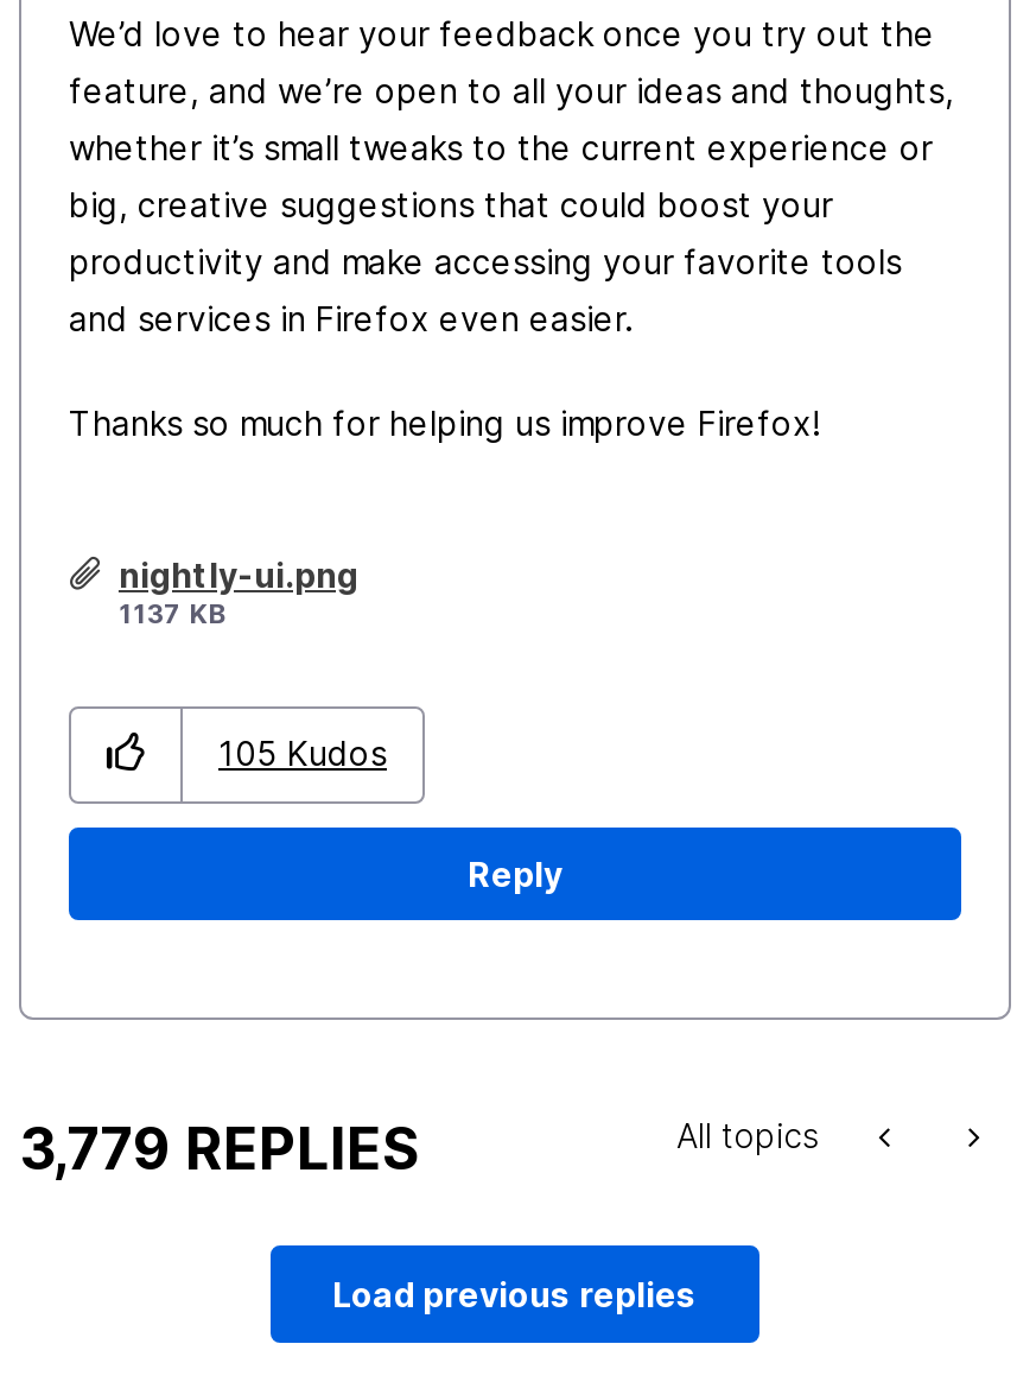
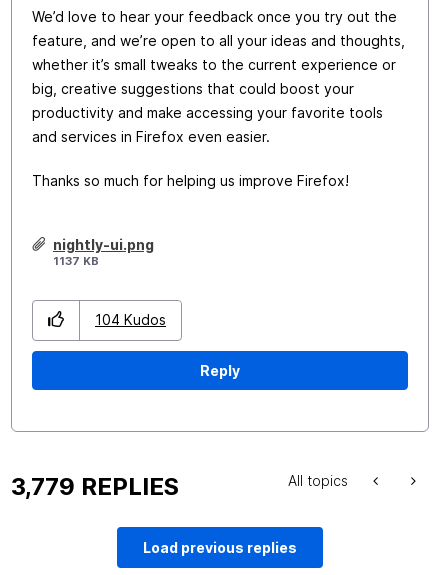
- 105 Kudos
+ 104 Kudos
